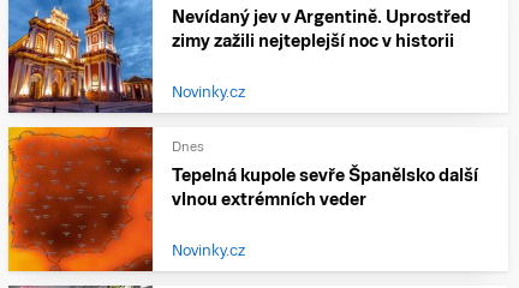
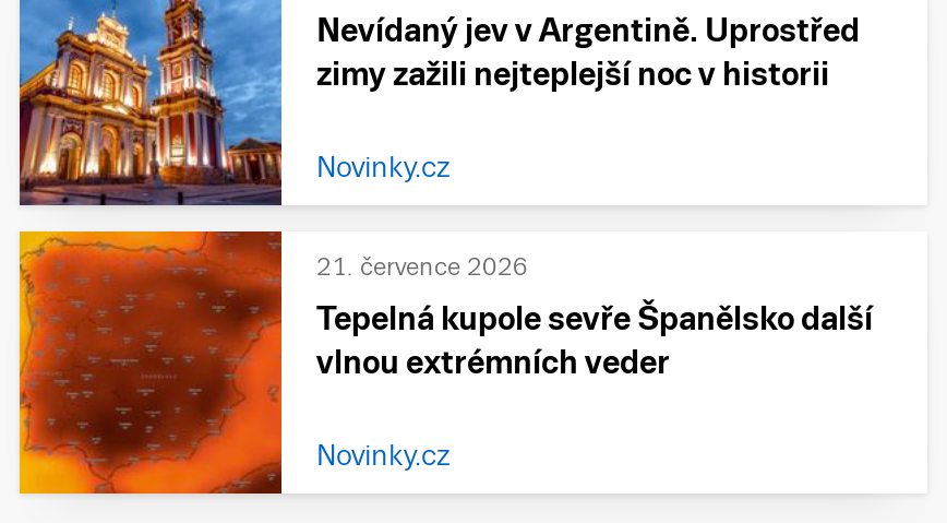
- Dnes
+ 21. července 2026
